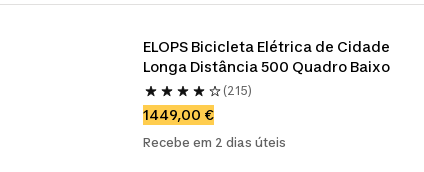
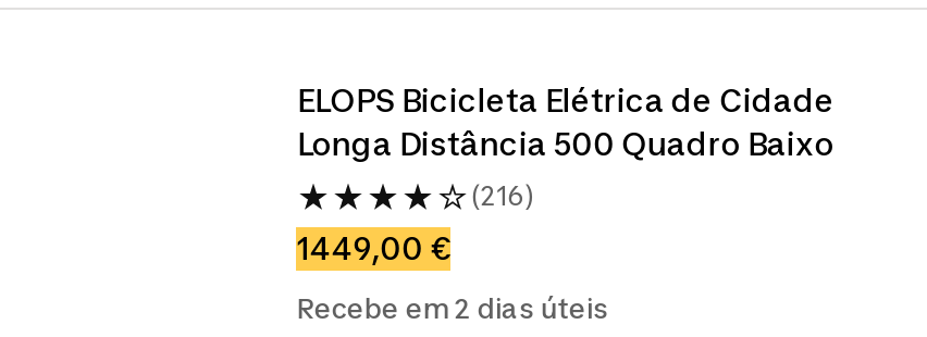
- (215)
+ (216)
